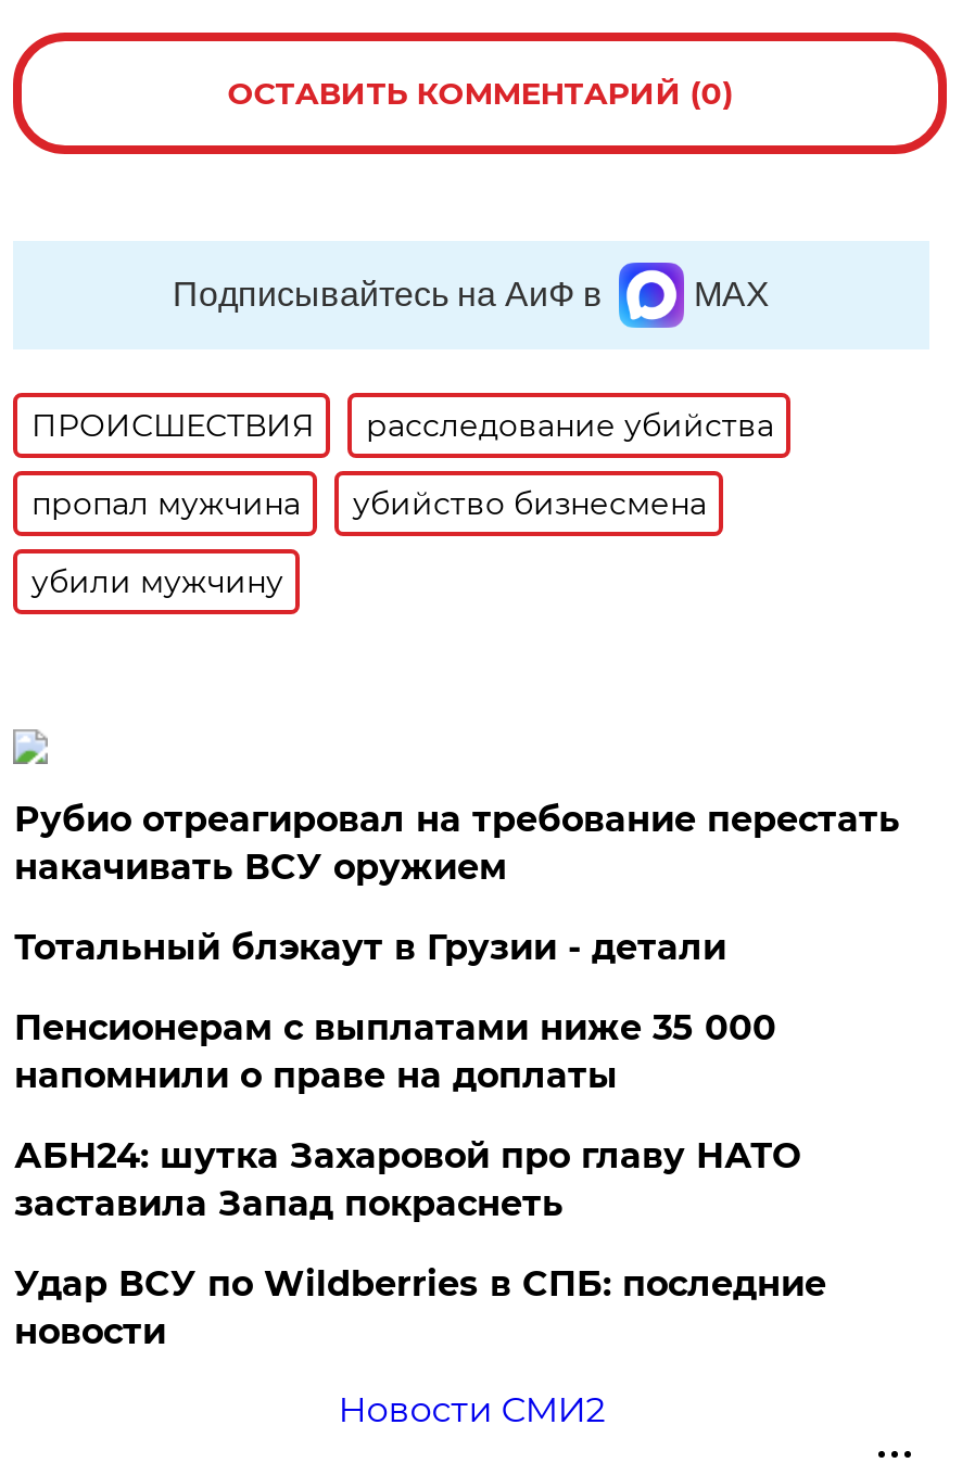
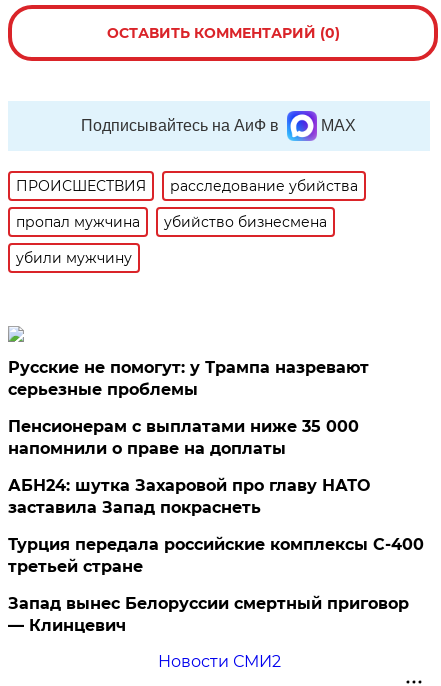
- Рубио отреагировал на требование перестать
- накачивать ВСУ оружием
- Тотальный блэкаут в Грузии - детали
+ Русские не помогут: у Трампа назревают
+ серьезные проблемы

moved up: Пенсионерам с выплатами ниже 35 000 | напомнили о праве на доплаты | АБН24: шутка Захаровой про главу НАТО | заставила Запад покраснеть

- Удар ВСУ по Wildberries в СПБ: последние
- новости
+ Турция передала российские комплексы С-400
+ третьей стране
+ Запад вынес Белоруссии смертный приговор
+ — Клинцевич
